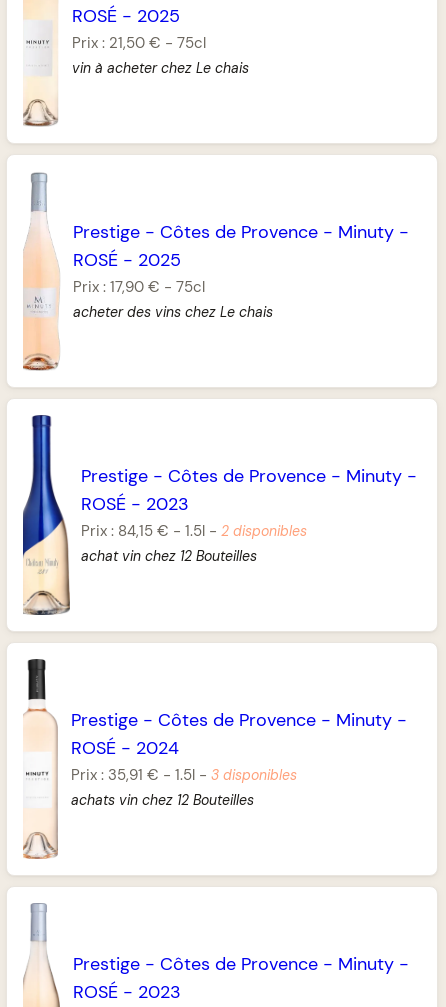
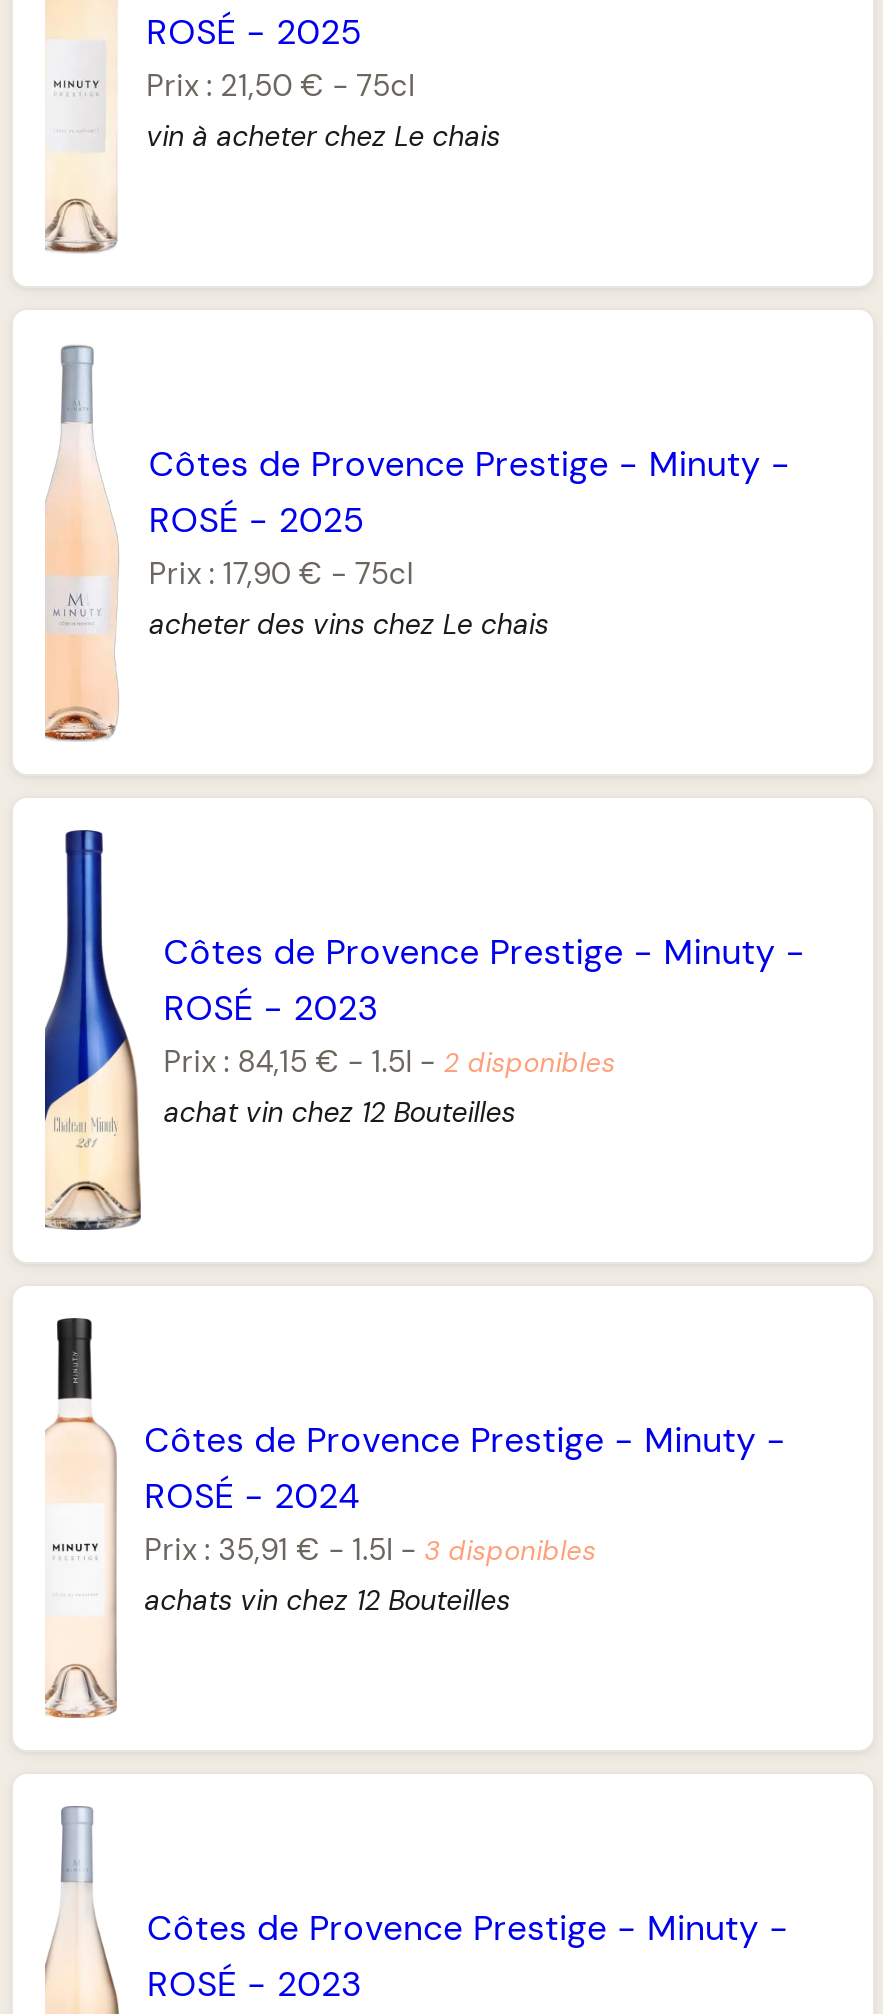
- Prestige - Côtes de Provence - Minuty -
+ Côtes de Provence Prestige - Minuty -

- Prestige - Côtes de Provence - Minuty -
+ Côtes de Provence Prestige - Minuty -

- Prestige - Côtes de Provence - Minuty -
+ Côtes de Provence Prestige - Minuty -

- Prestige - Côtes de Provence - Minuty -
+ Côtes de Provence Prestige - Minuty -
